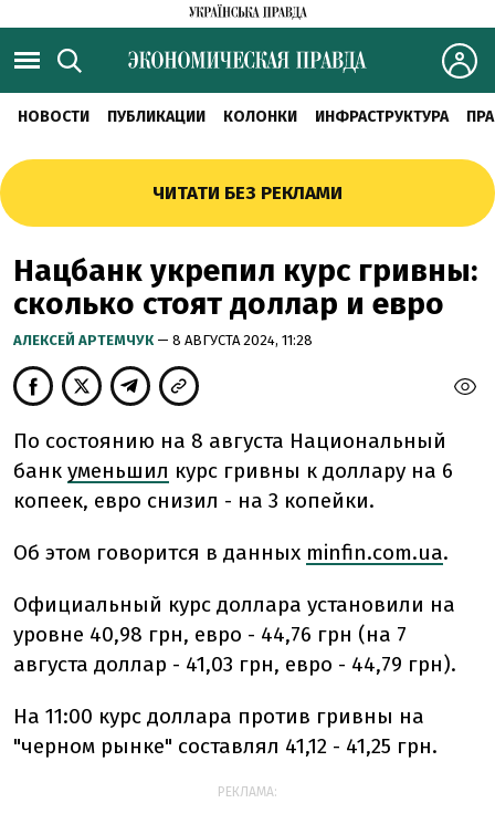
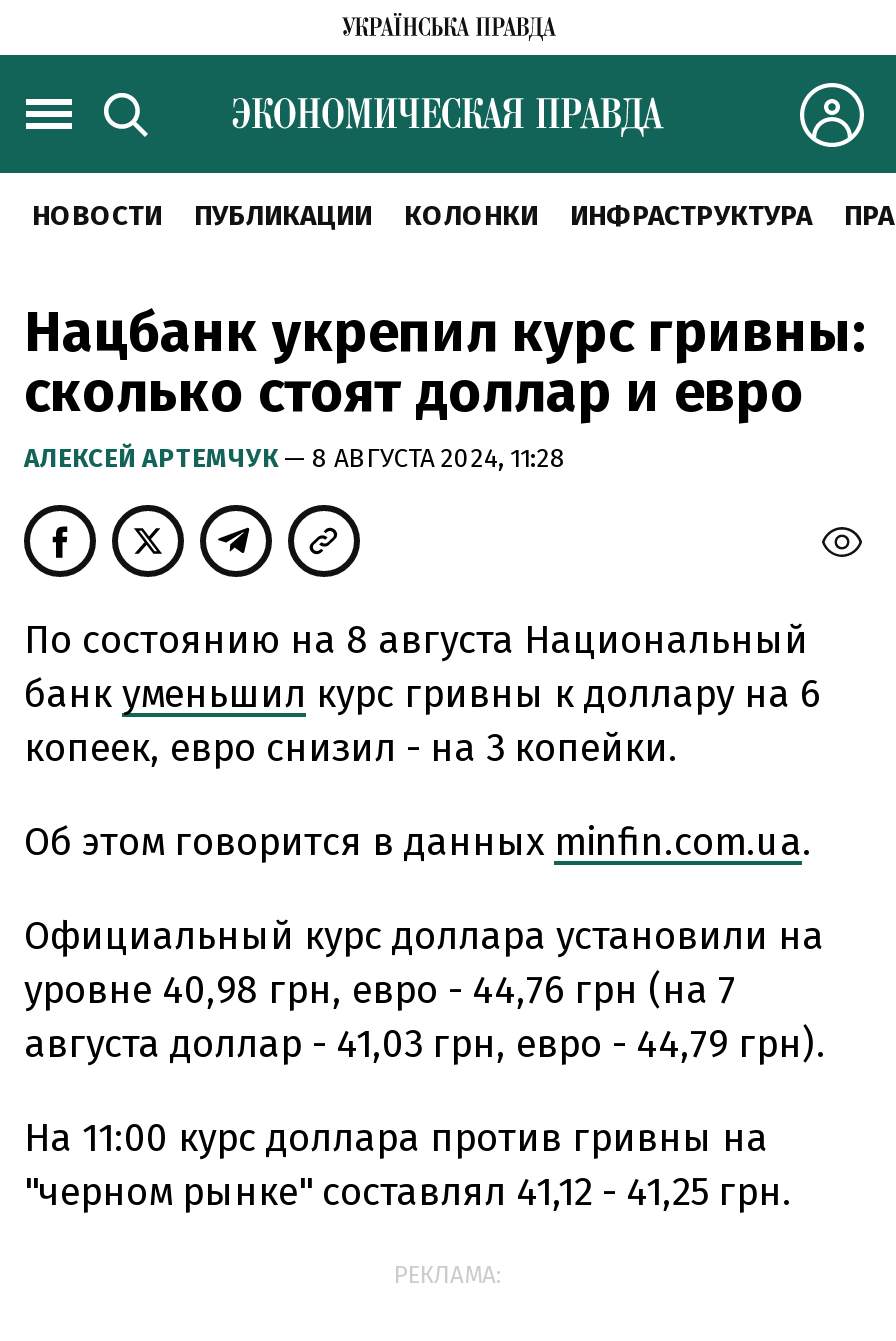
- ЧИТАТИ БЕЗ РЕКЛАМИ
